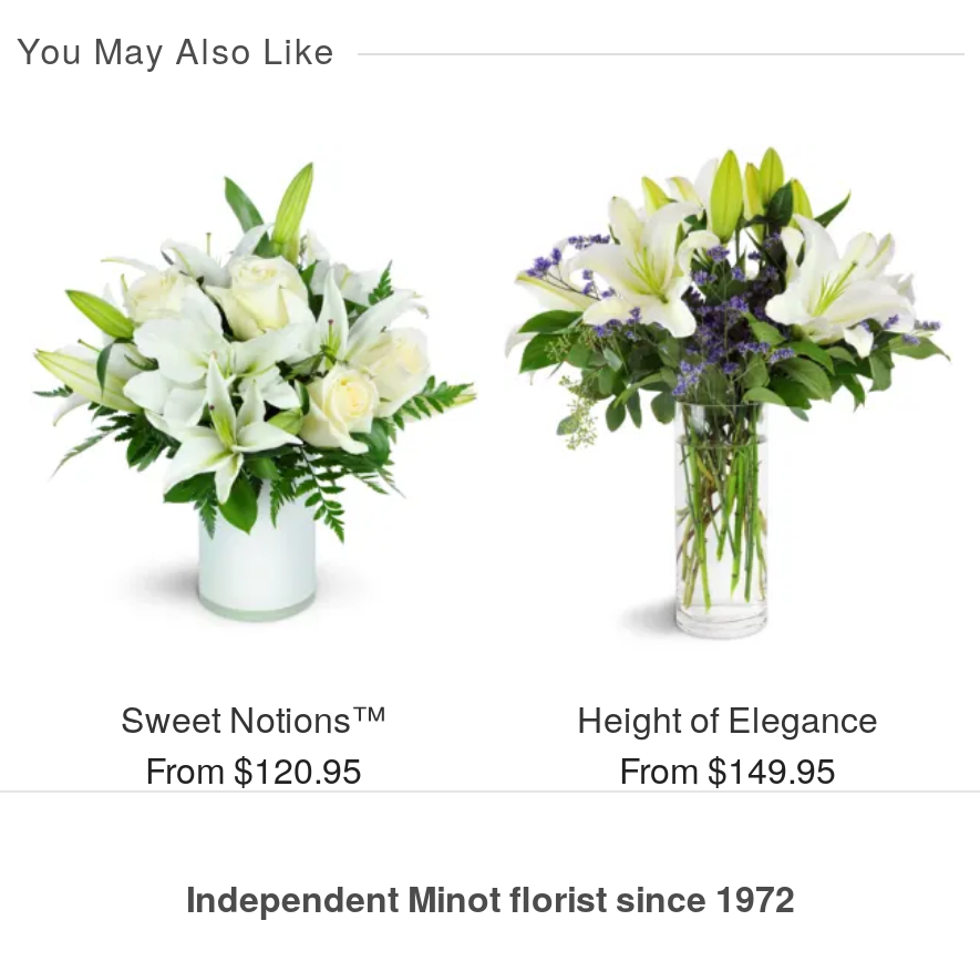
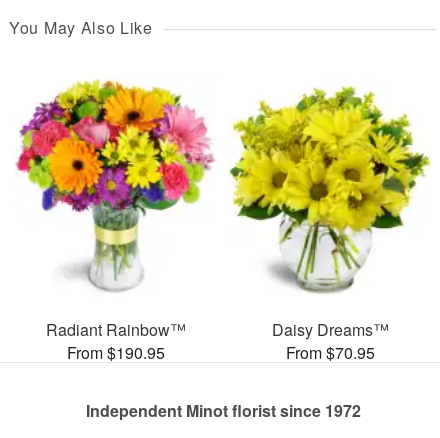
- [image]
- Height of Elegance
- From $149.95
+ [image]
+ Daisy Dreams™
+ From $70.95

- [image]
- Sweet Notions™
- From $120.95
+ [image]
+ Radiant Rainbow™
+ From $190.95
